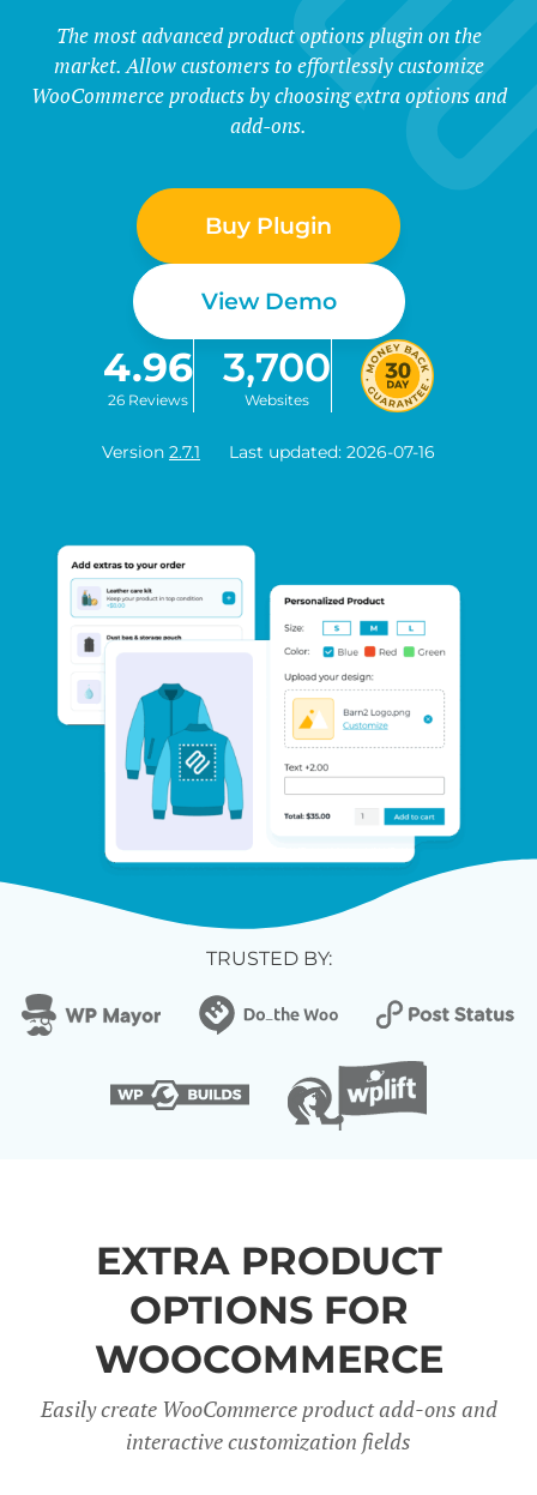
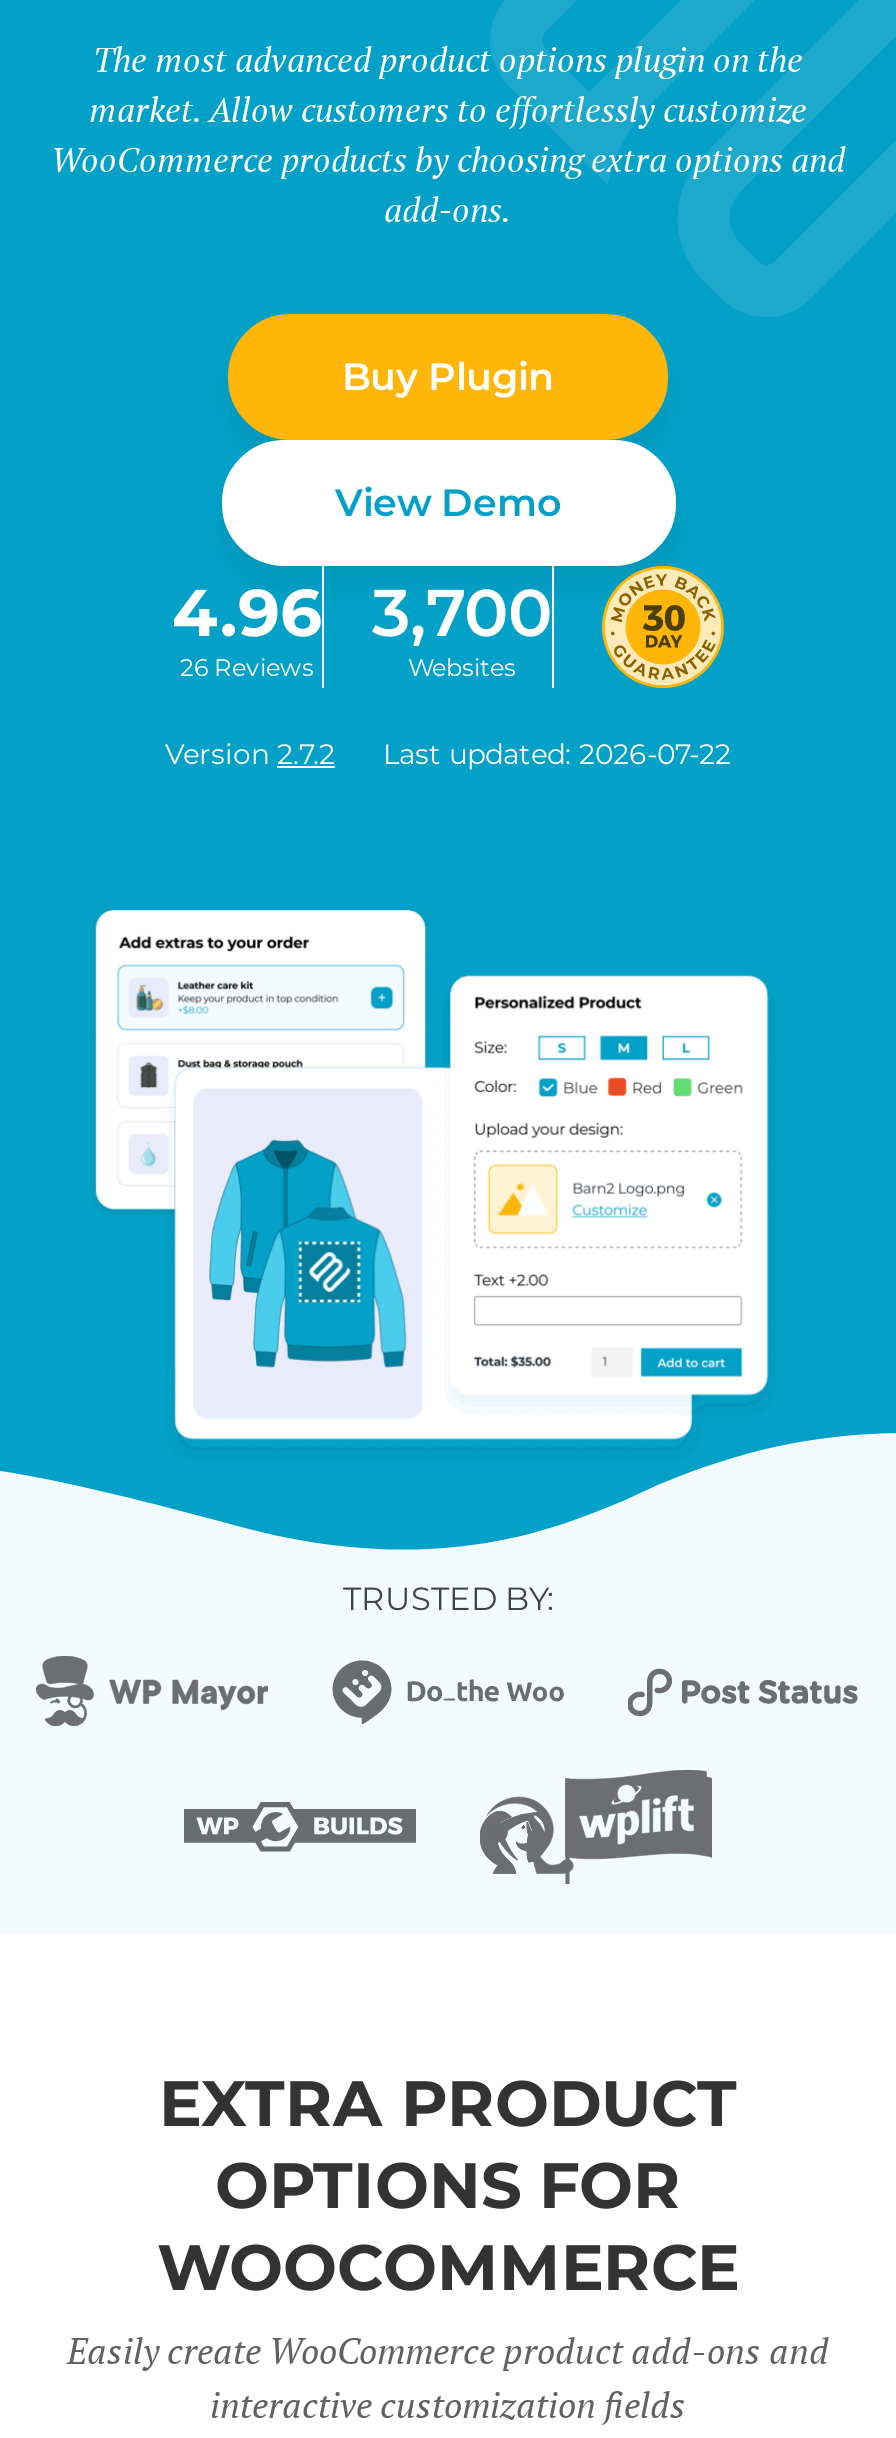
- Version 2.7.1
+ Version 2.7.2

- Last updated: 2026-07-16
+ Last updated: 2026-07-22
